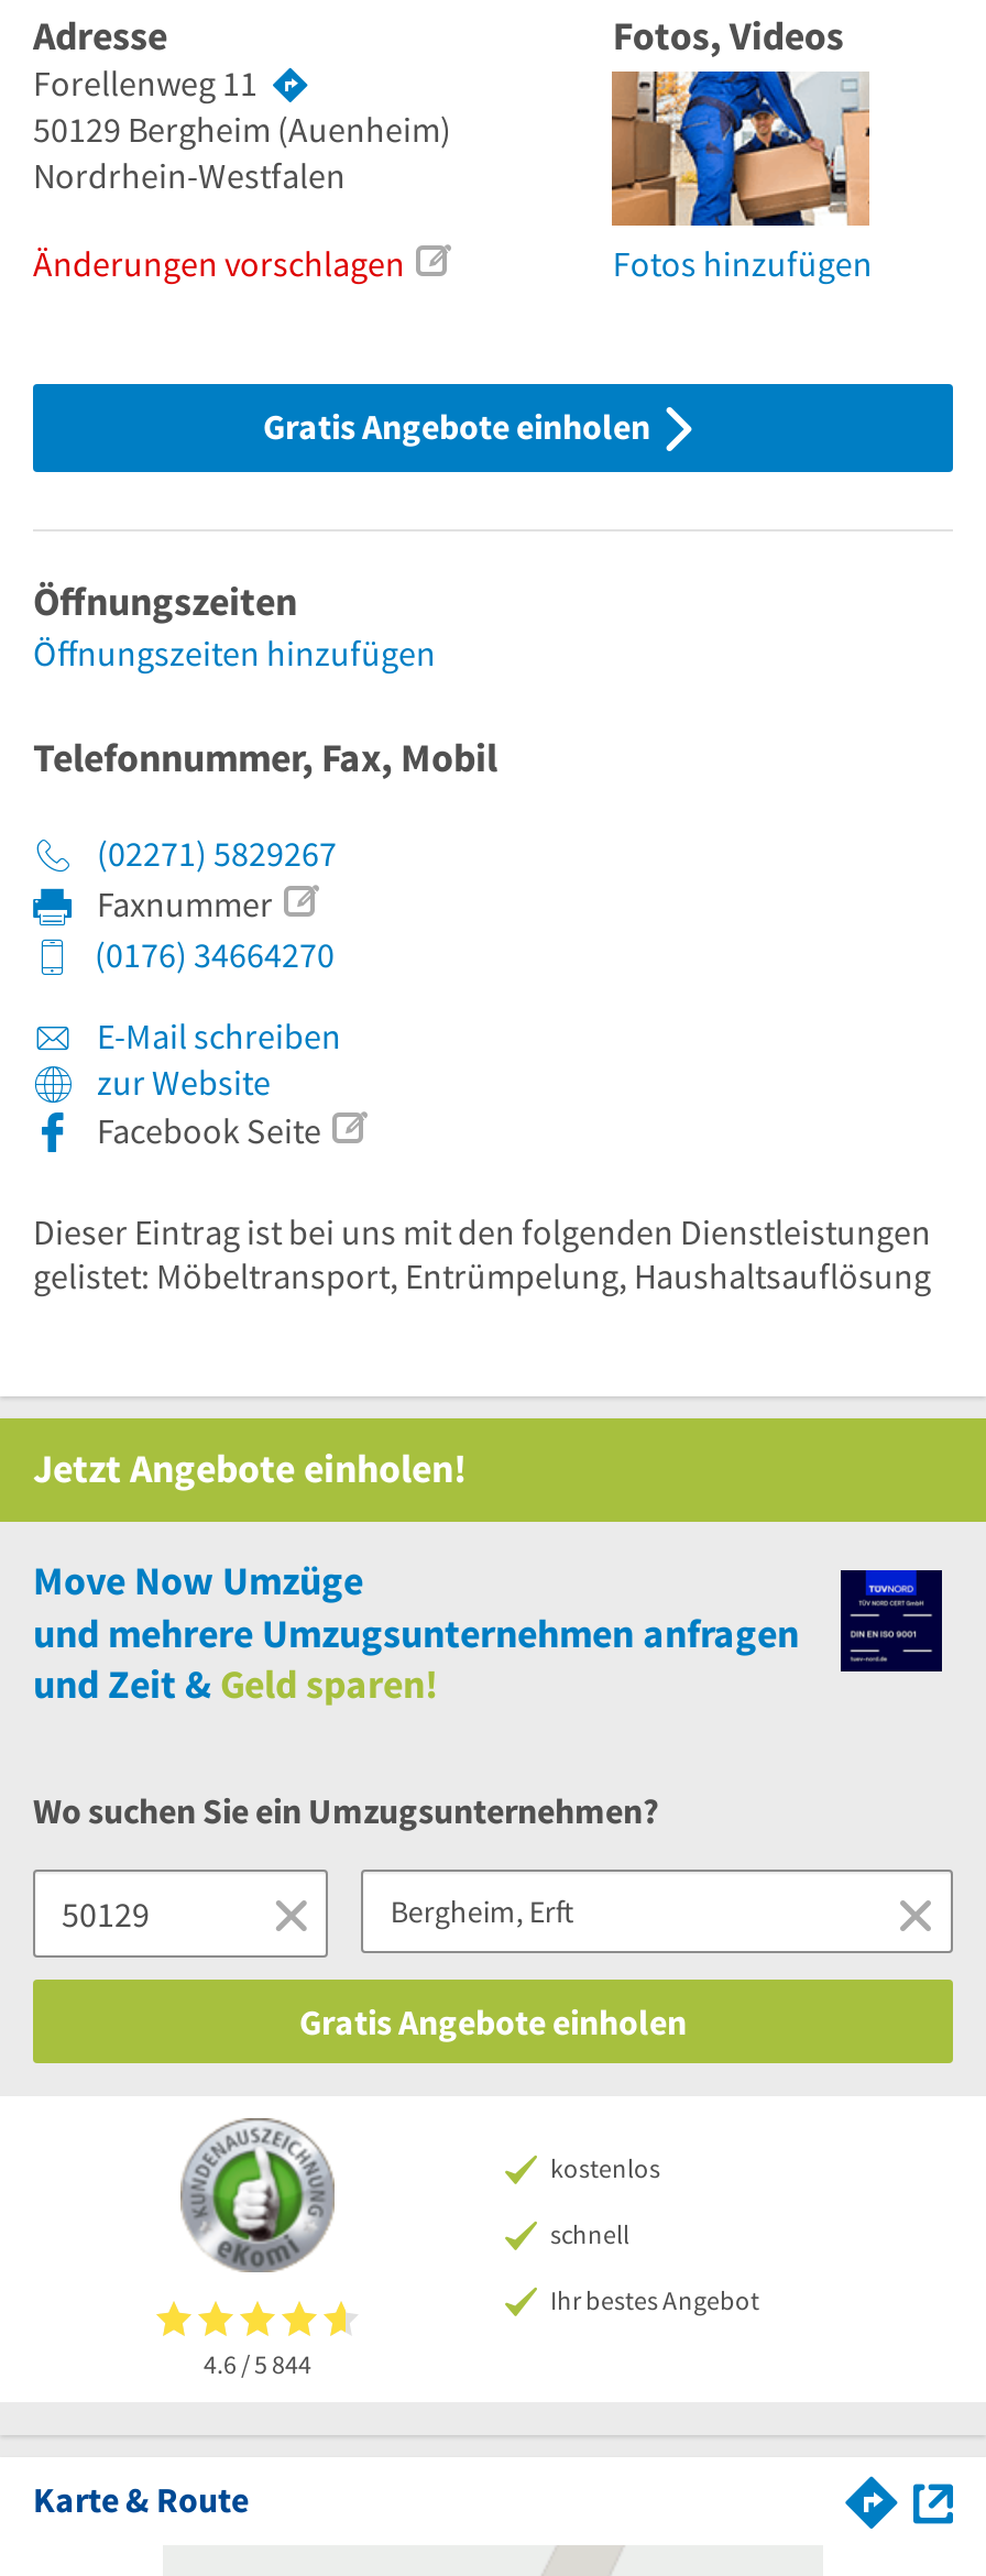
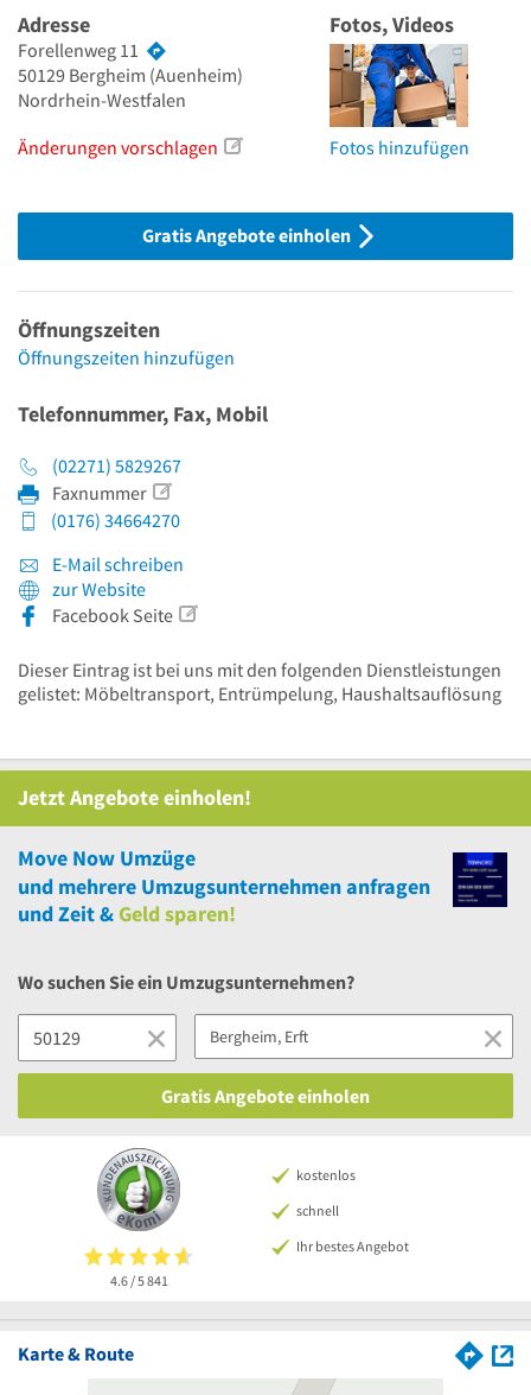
- 4.6 / 5 844
+ 4.6 / 5 841
